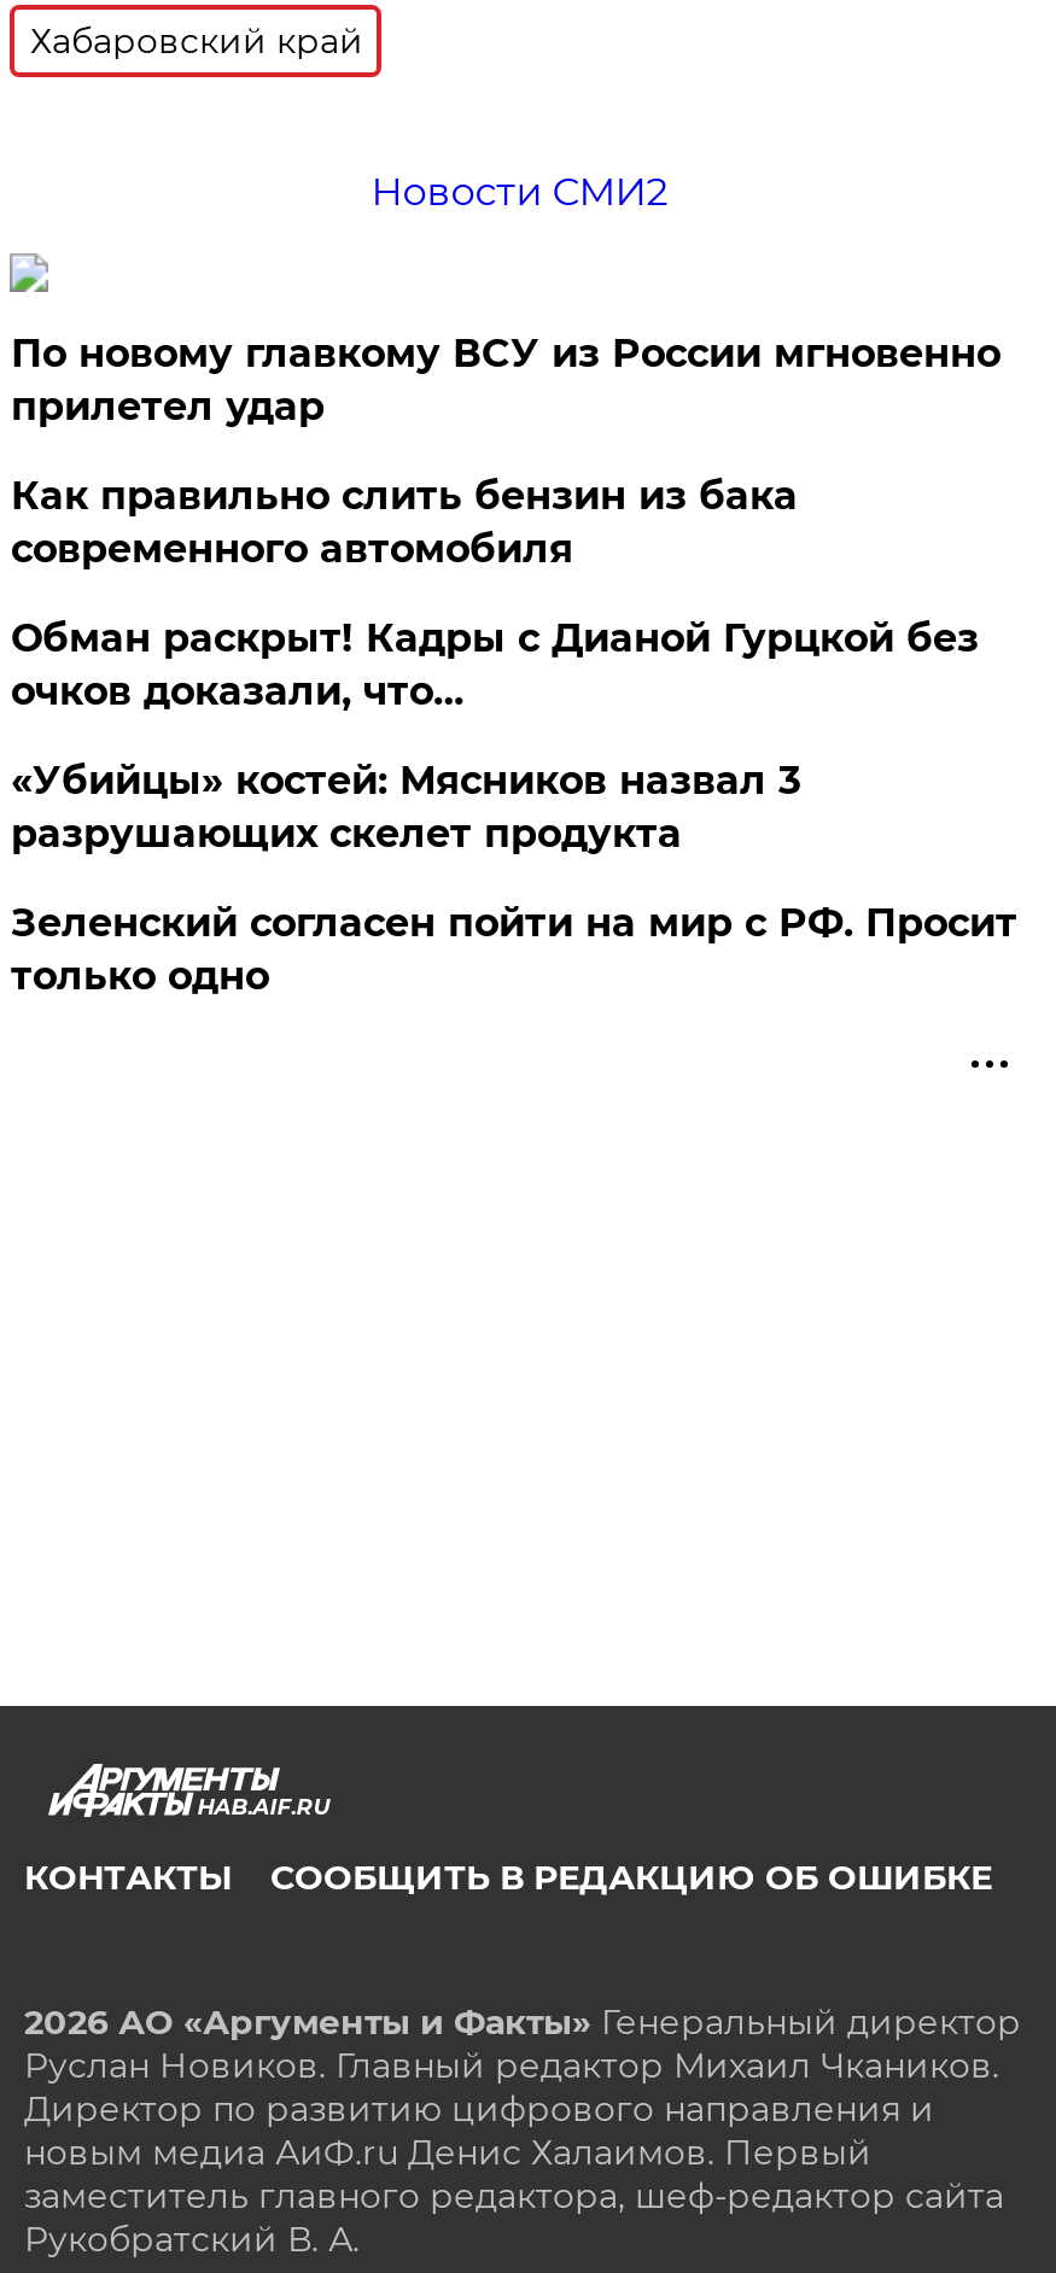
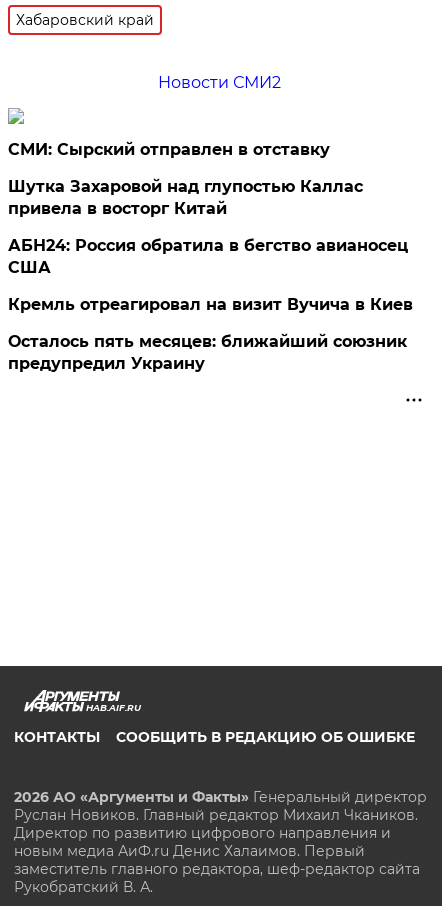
- По новому главкому ВСУ из России мгновенно
- прилетел удар
+ СМИ: Сырский отправлен в отставку

- Как правильно слить бензин из бака
- современного автомобиля
+ Шутка Захаровой над глупостью Каллас
+ привела в восторг Китай

- Обман раскрыт! Кадры с Дианой Гурцкой без
- очков доказали, что…
+ АБН24: Россия обратила в бегство авианосец
+ США

- «Убийцы» костей: Мясников назвал 3
- разрушающих скелет продукта
+ Кремль отреагировал на визит Вучича в Киев

- Зеленский согласен пойти на мир с РФ. Просит
- только одно
+ Осталось пять месяцев: ближайший союзник
+ предупредил Украину
